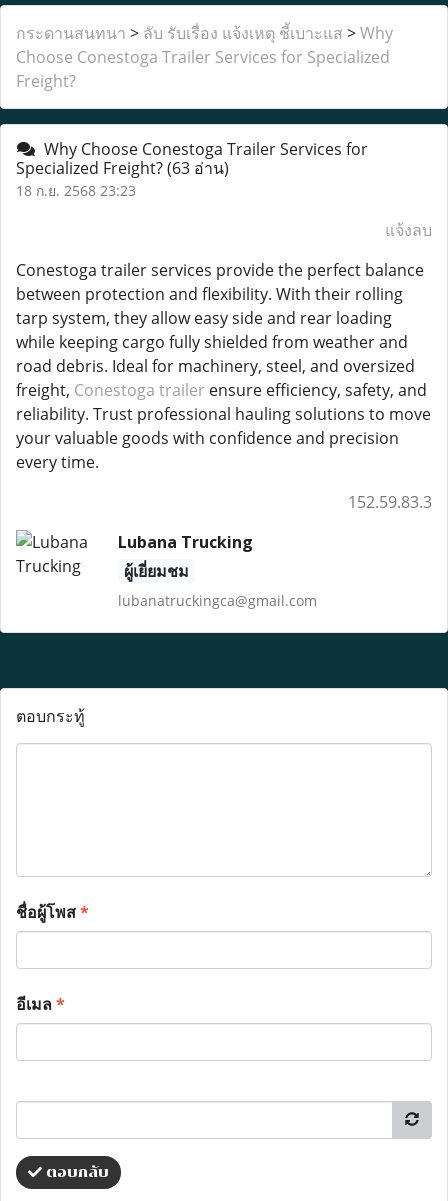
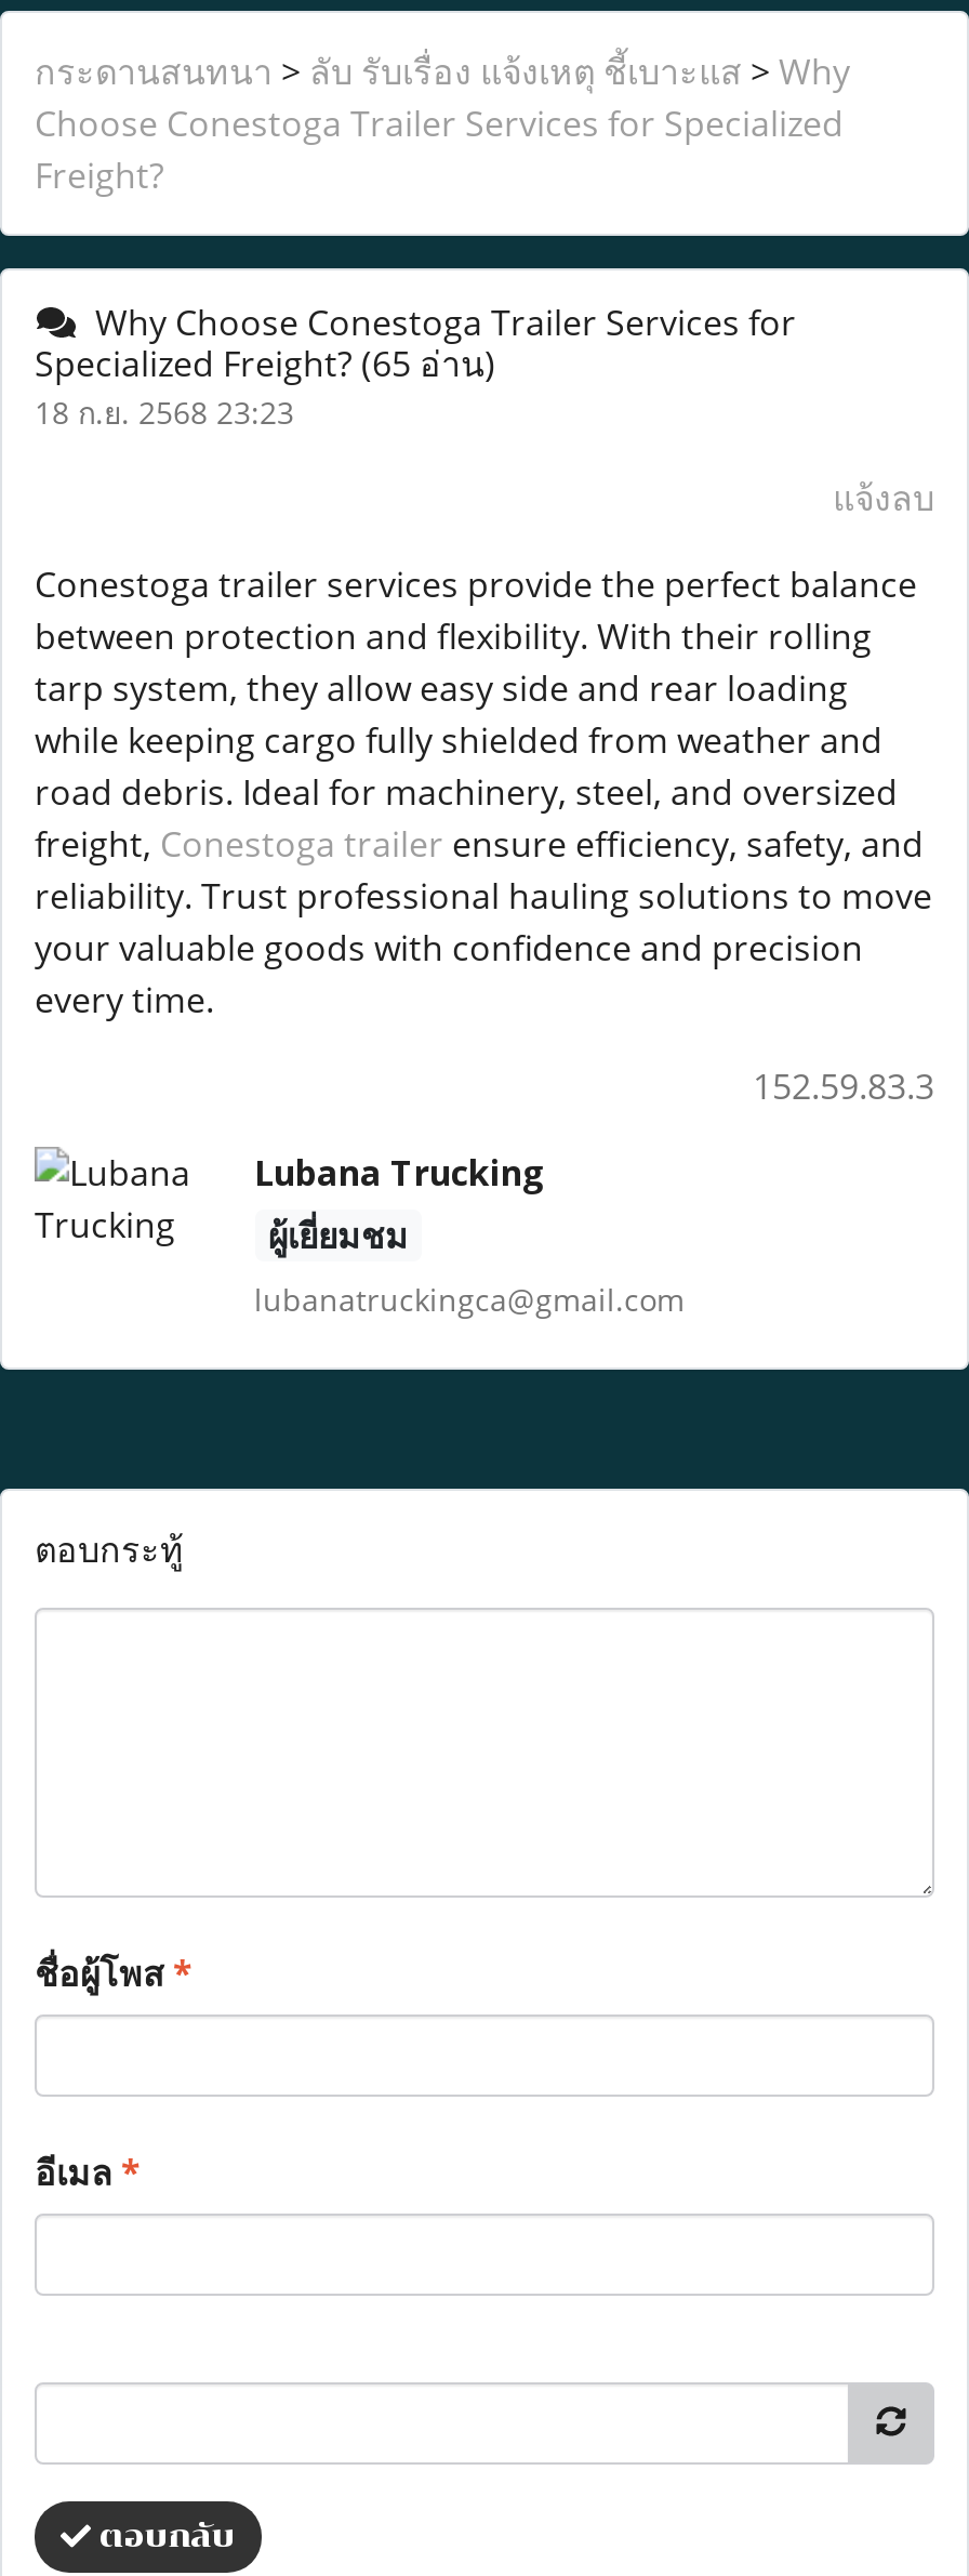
- Specialized Freight? (63 อ่าน)
+ Specialized Freight? (65 อ่าน)
